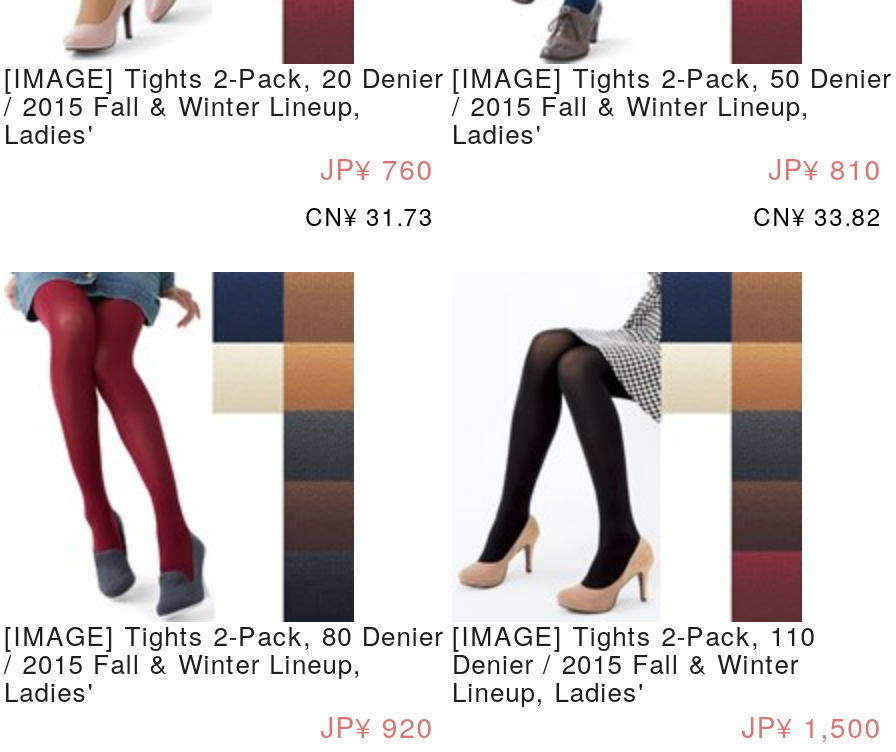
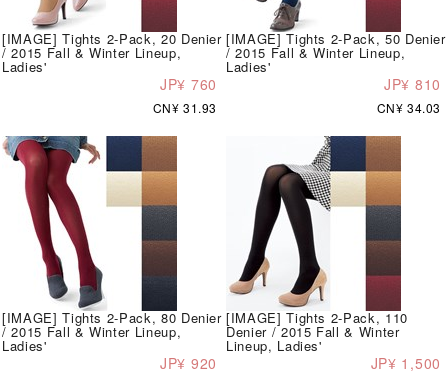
- CN¥ 31.73
+ CN¥ 31.93

- CN¥ 33.82
+ CN¥ 34.03
